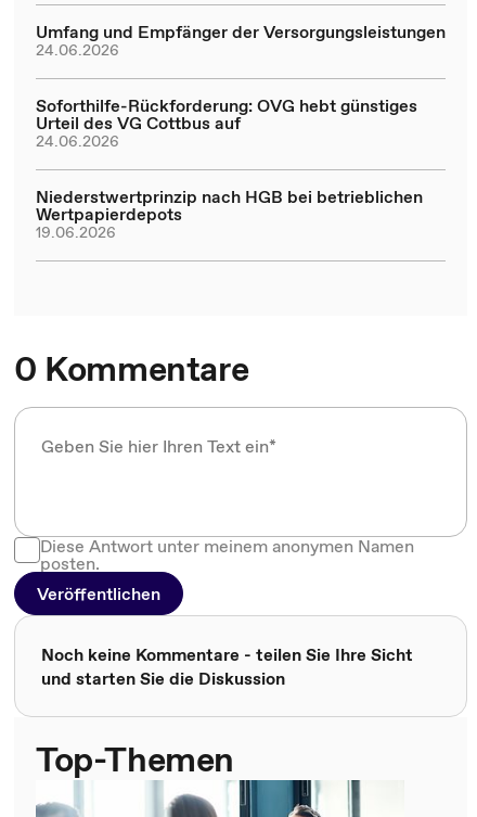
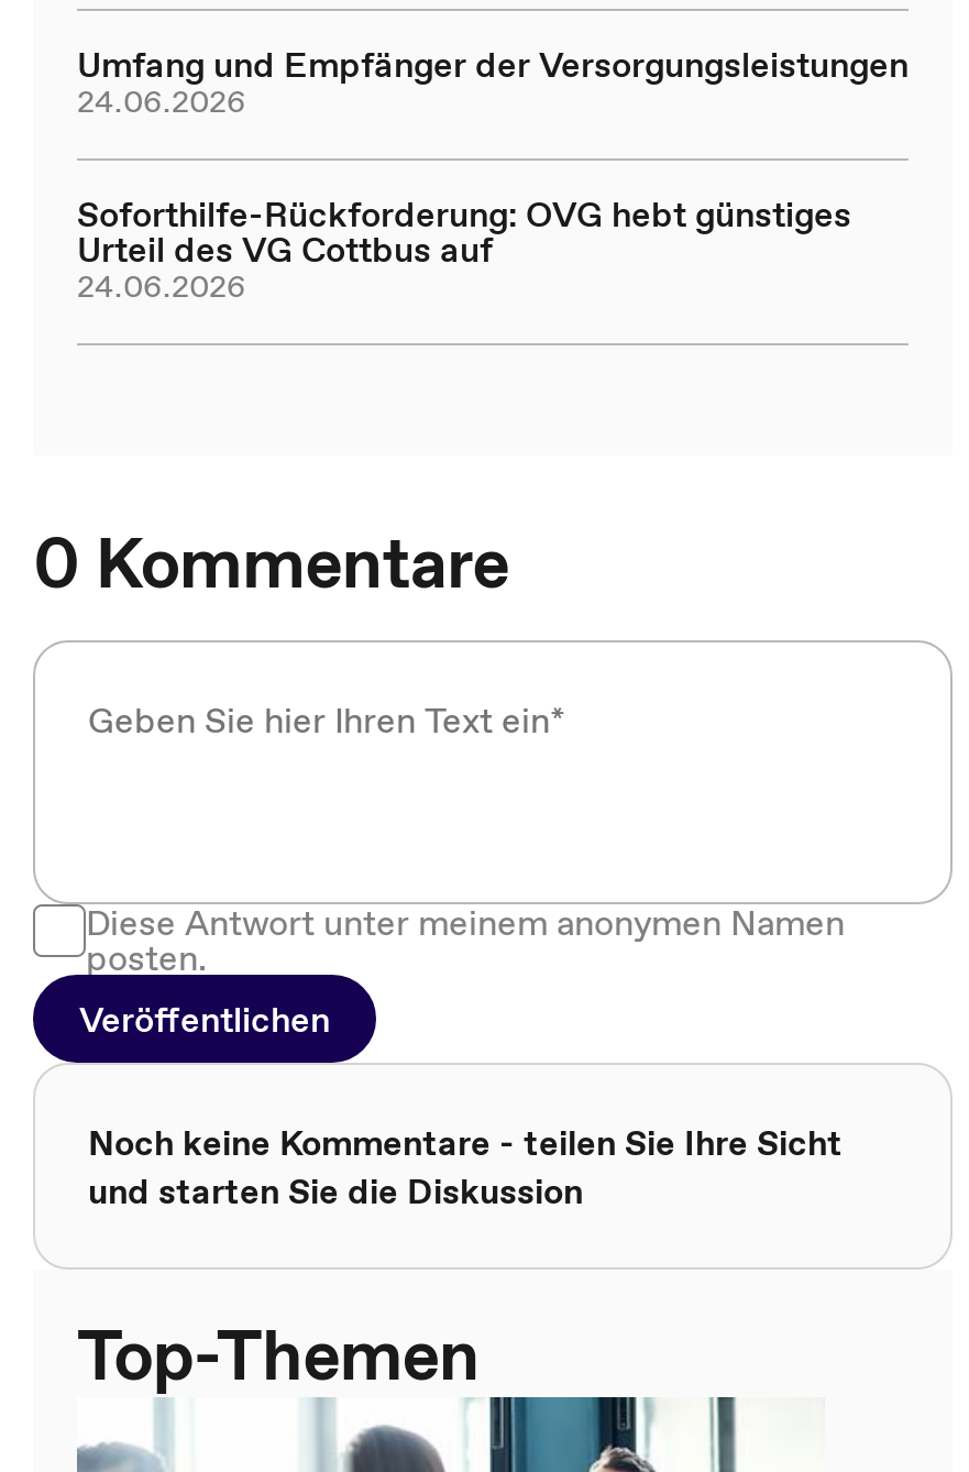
- Niederstwertprinzip nach HGB bei betrieblichen
- Wertpapierdepots
- 19.06.2026
